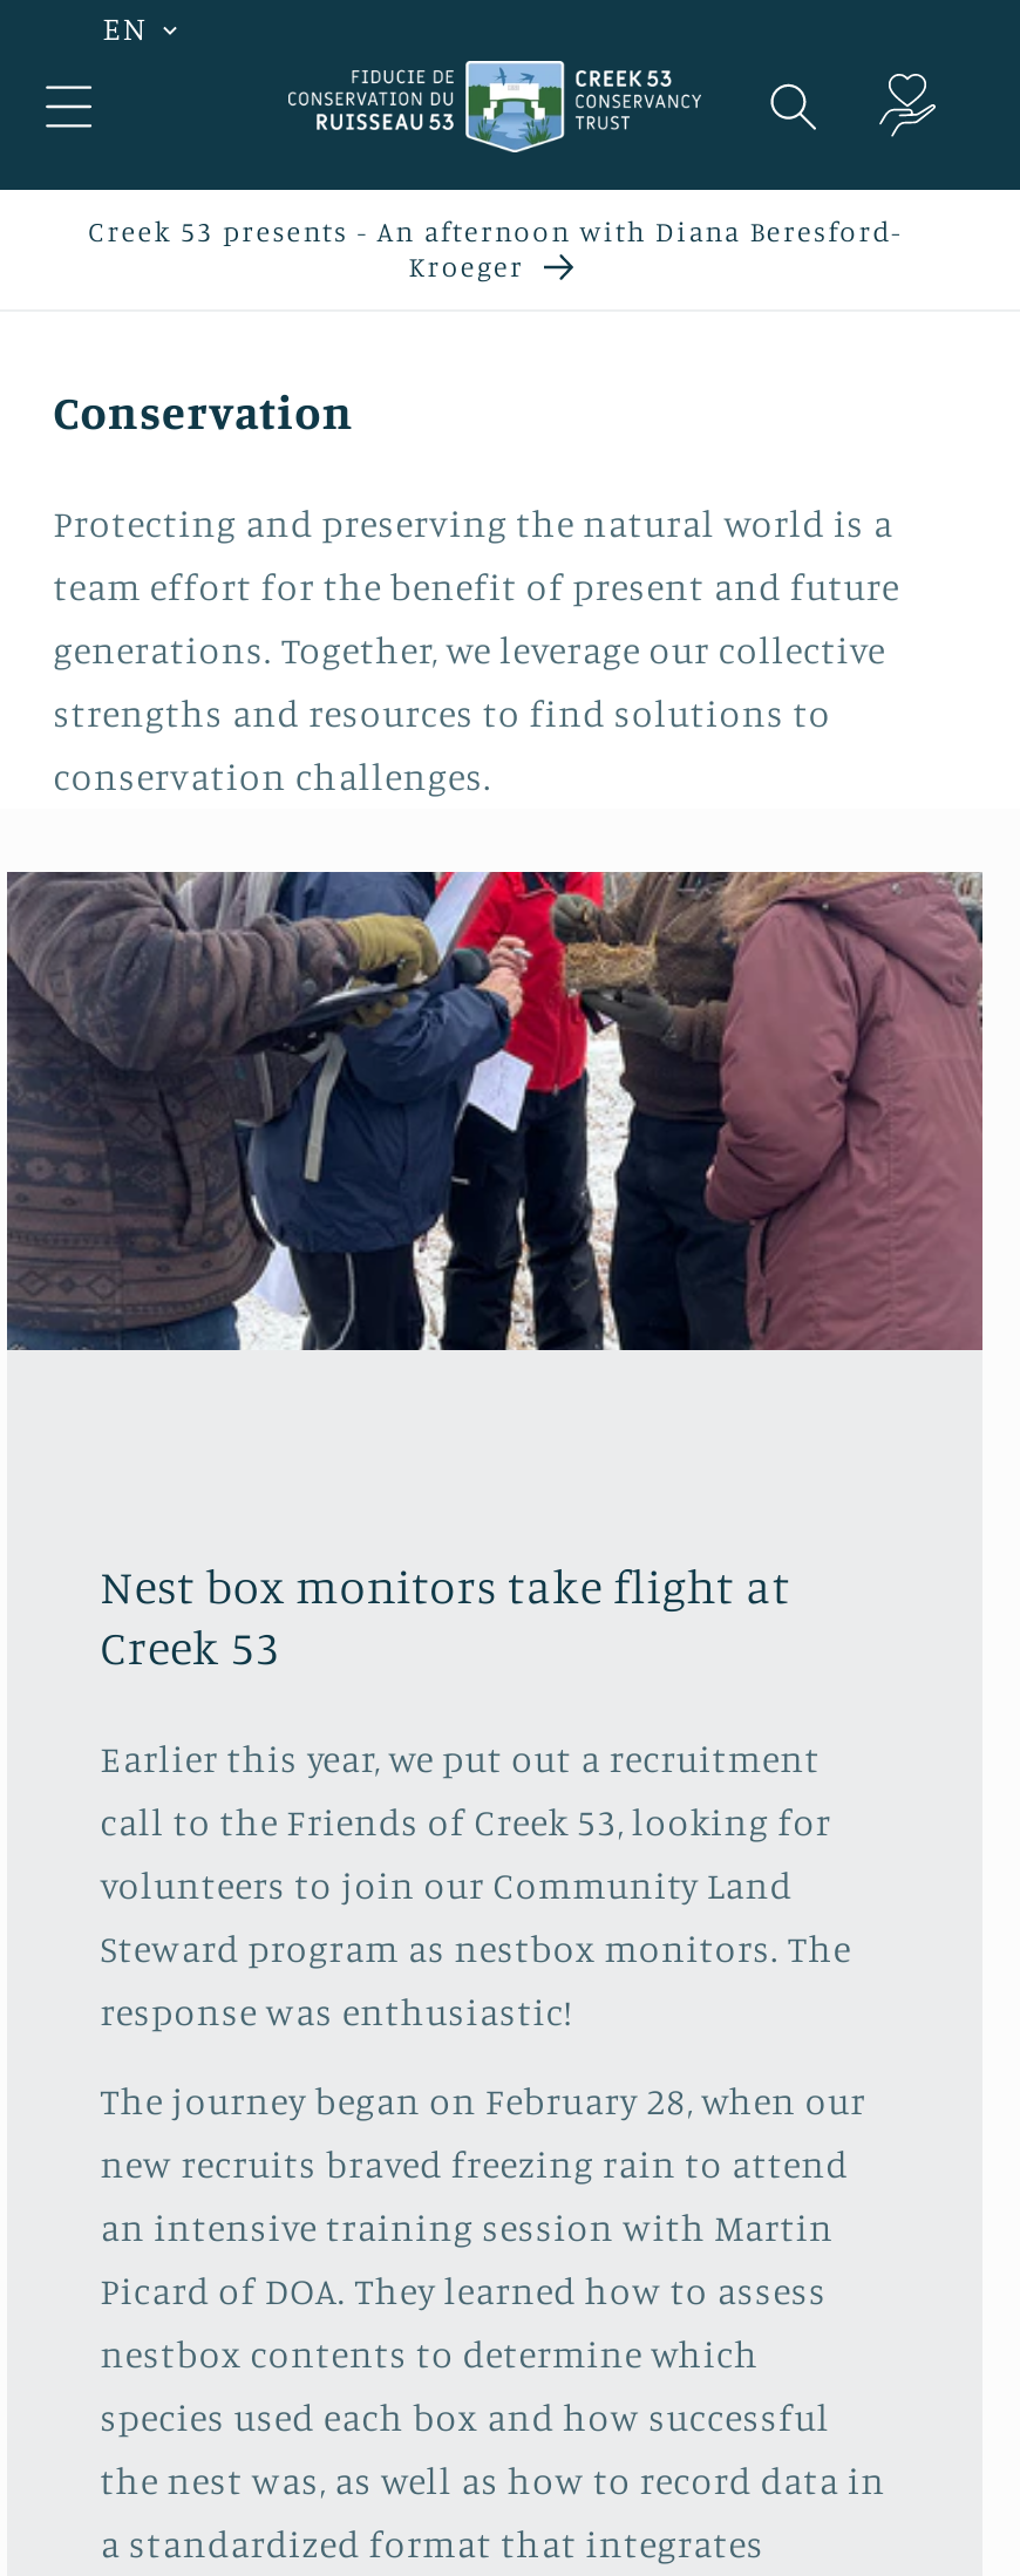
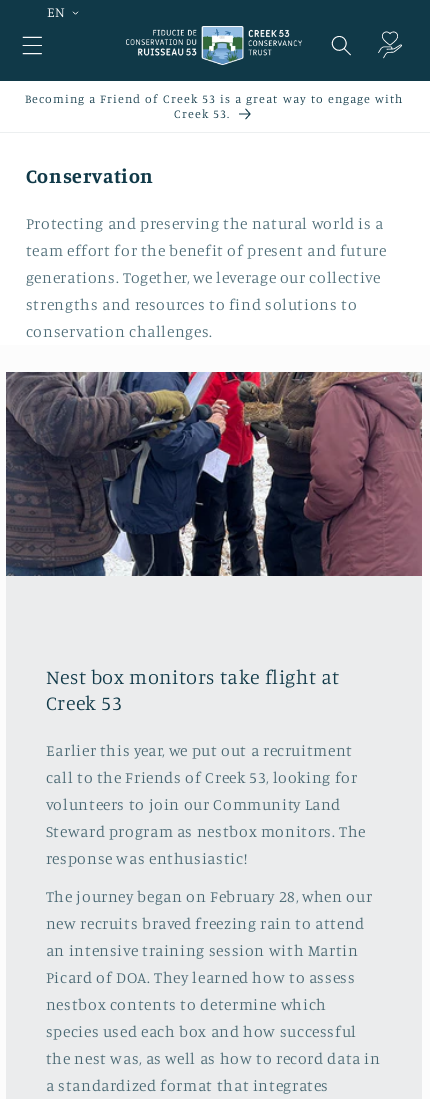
- Creek 53 presents - An afternoon with Diana Beresford-
- Kroeger
+ Becoming a Friend of Creek 53 is a great way to engage with
+ Creek 53.
